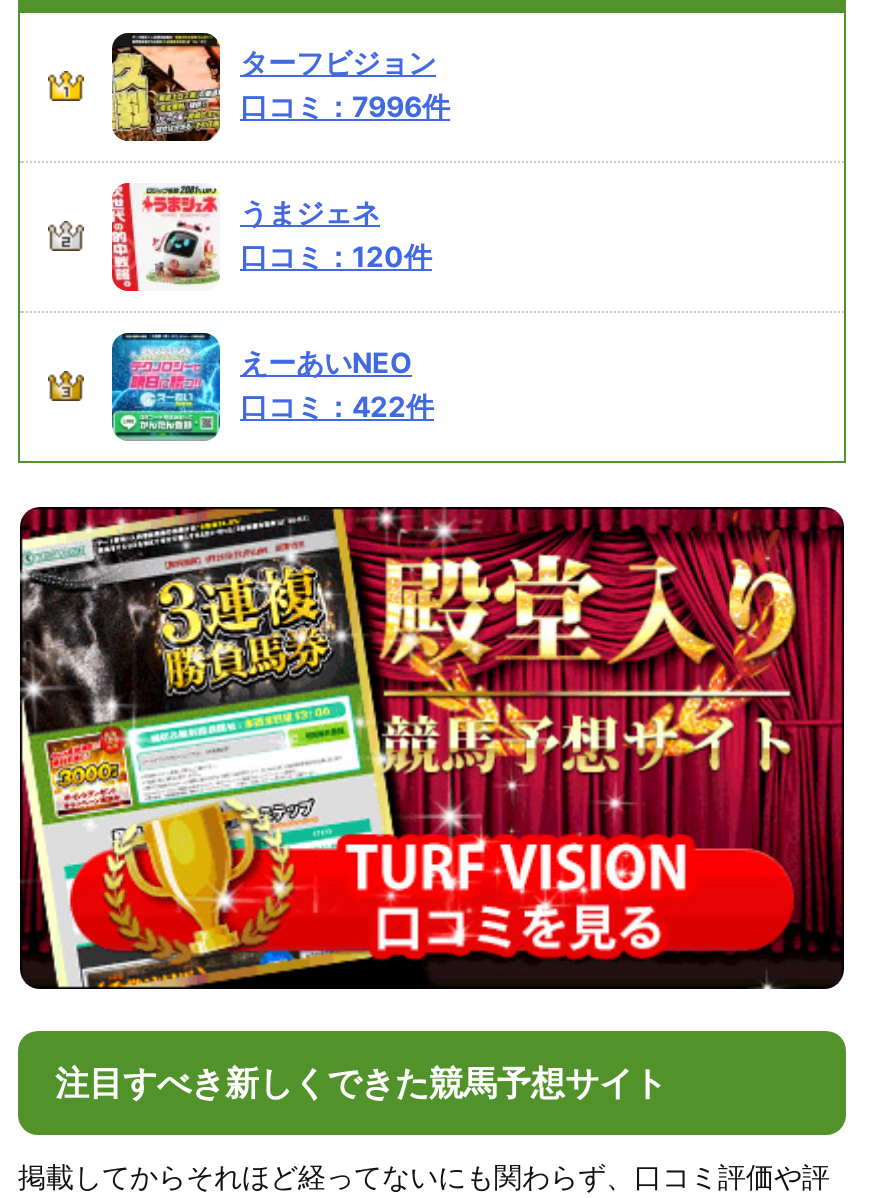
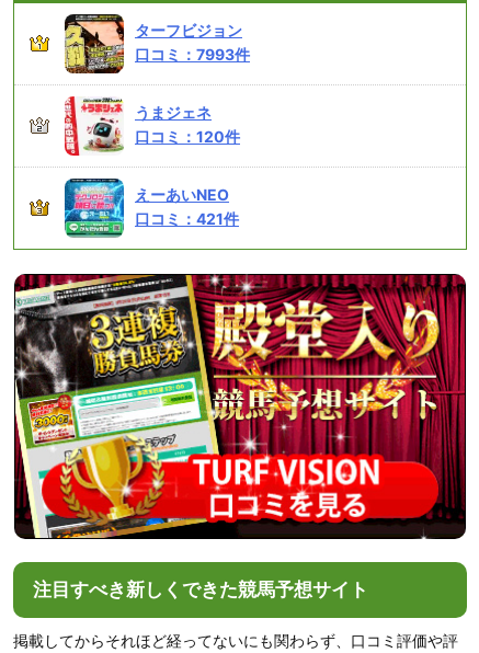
- 口コミ：7996件
+ 口コミ：7993件

- 口コミ：422件
+ 口コミ：421件
